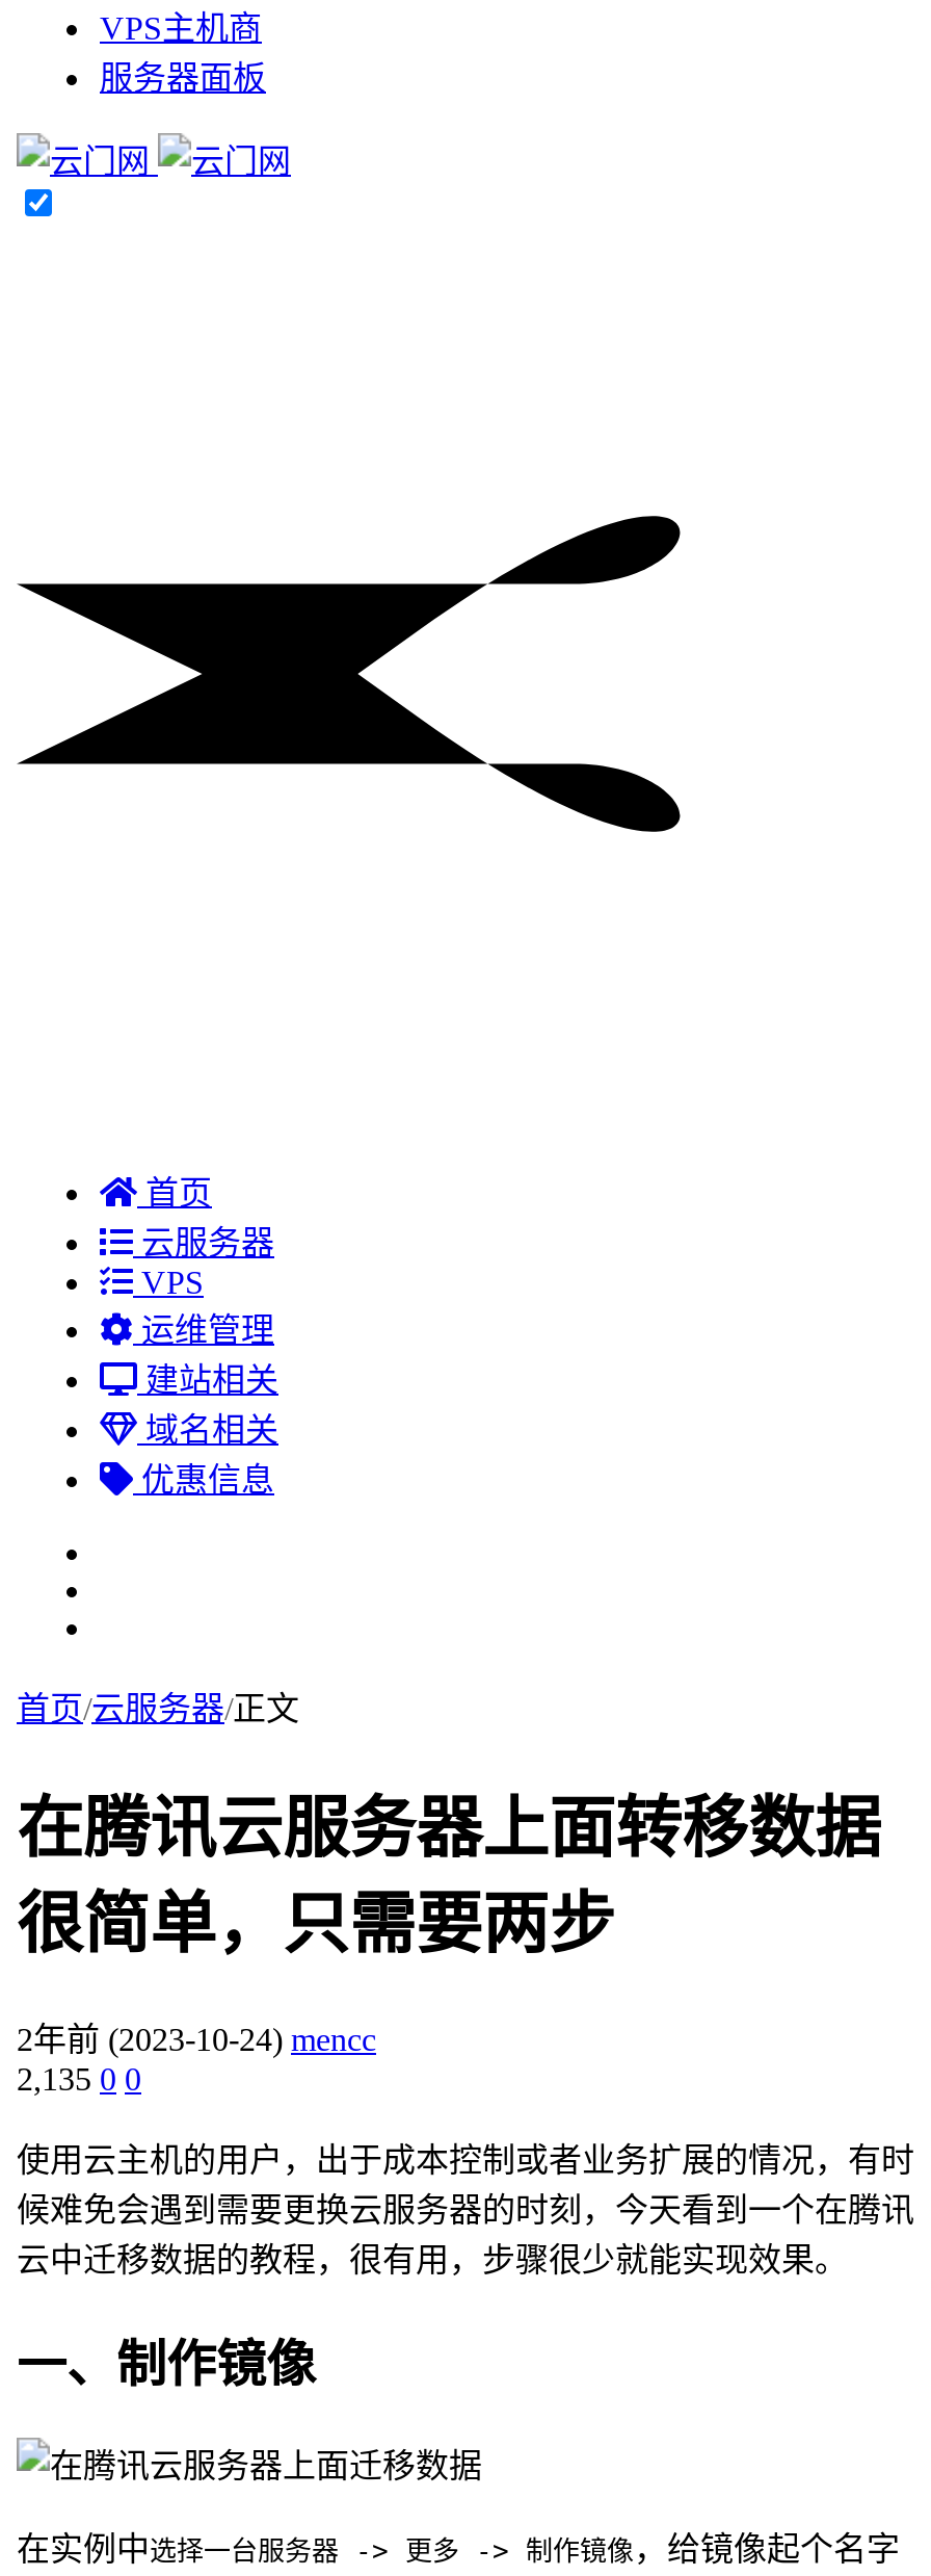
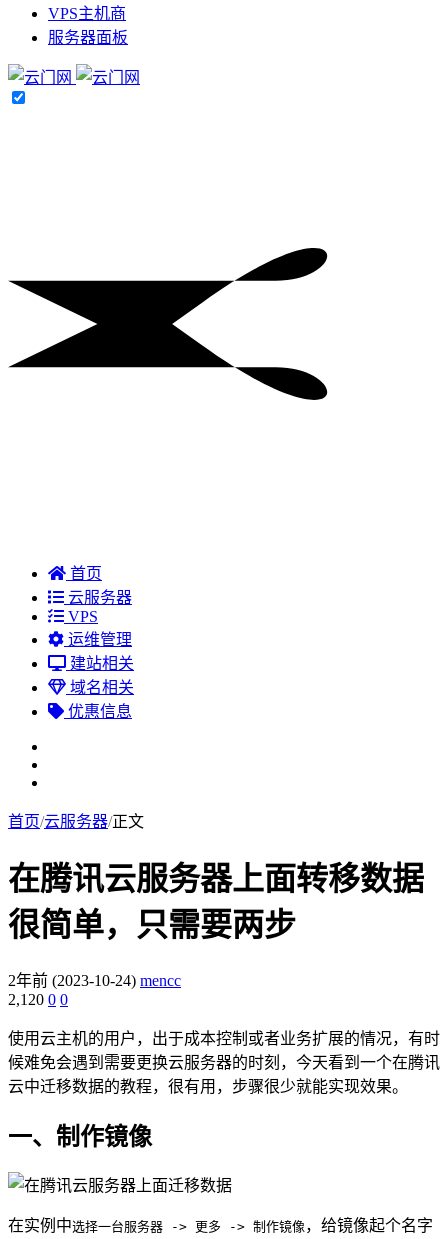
- 2,135 0 0
+ 2,120 0 0
